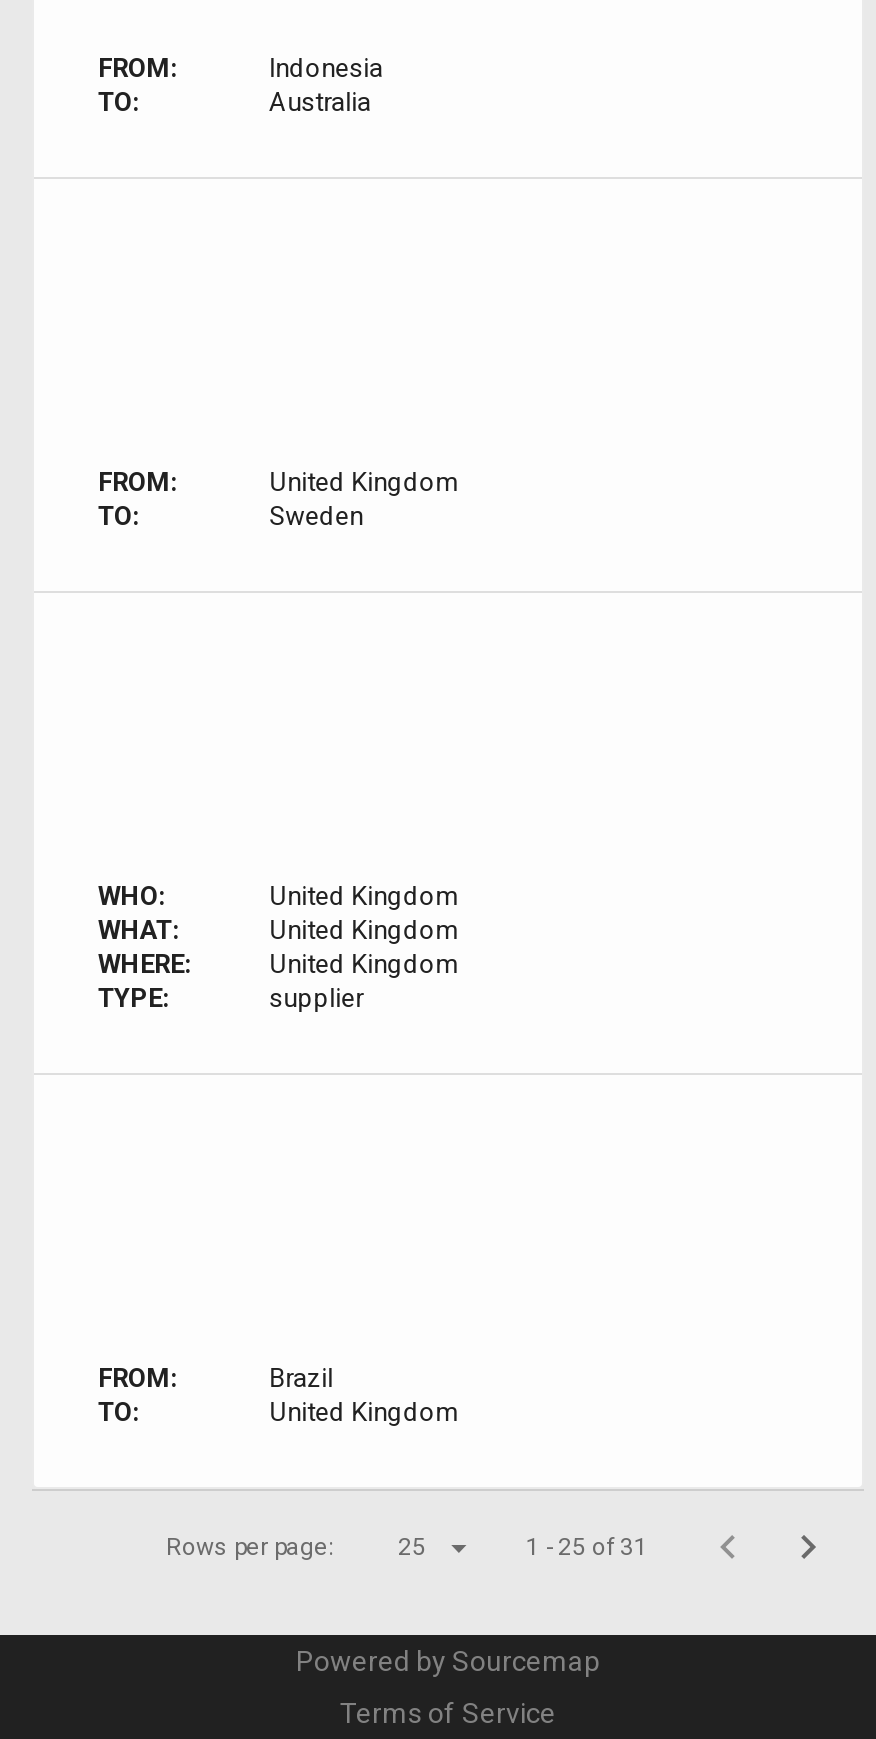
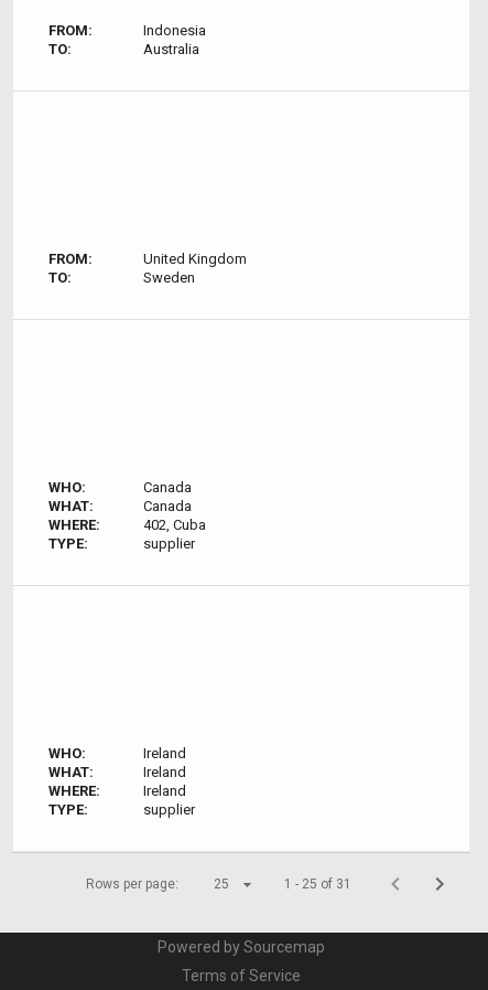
- United Kingdom
+ Canada

- United Kingdom
+ Canada

- United Kingdom
+ 402, Cuba

- FROM:
- Brazil
- TO:
- United Kingdom
+ WHO:
+ Ireland
+ WHAT:
+ Ireland
+ WHERE:
+ Ireland
+ TYPE:
+ supplier
